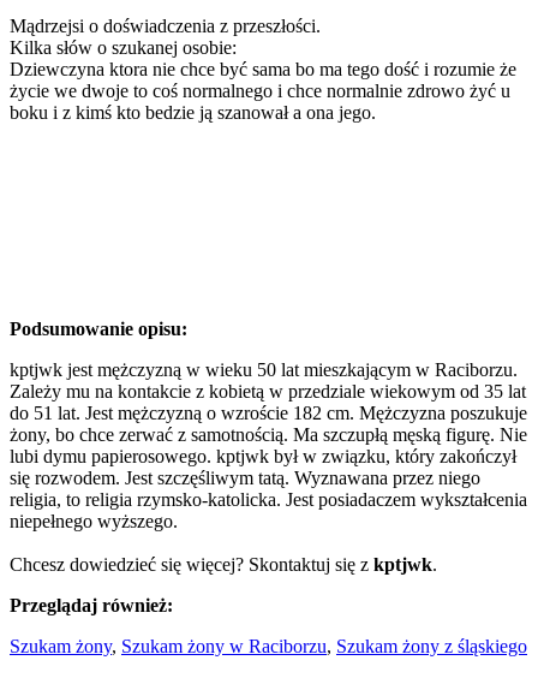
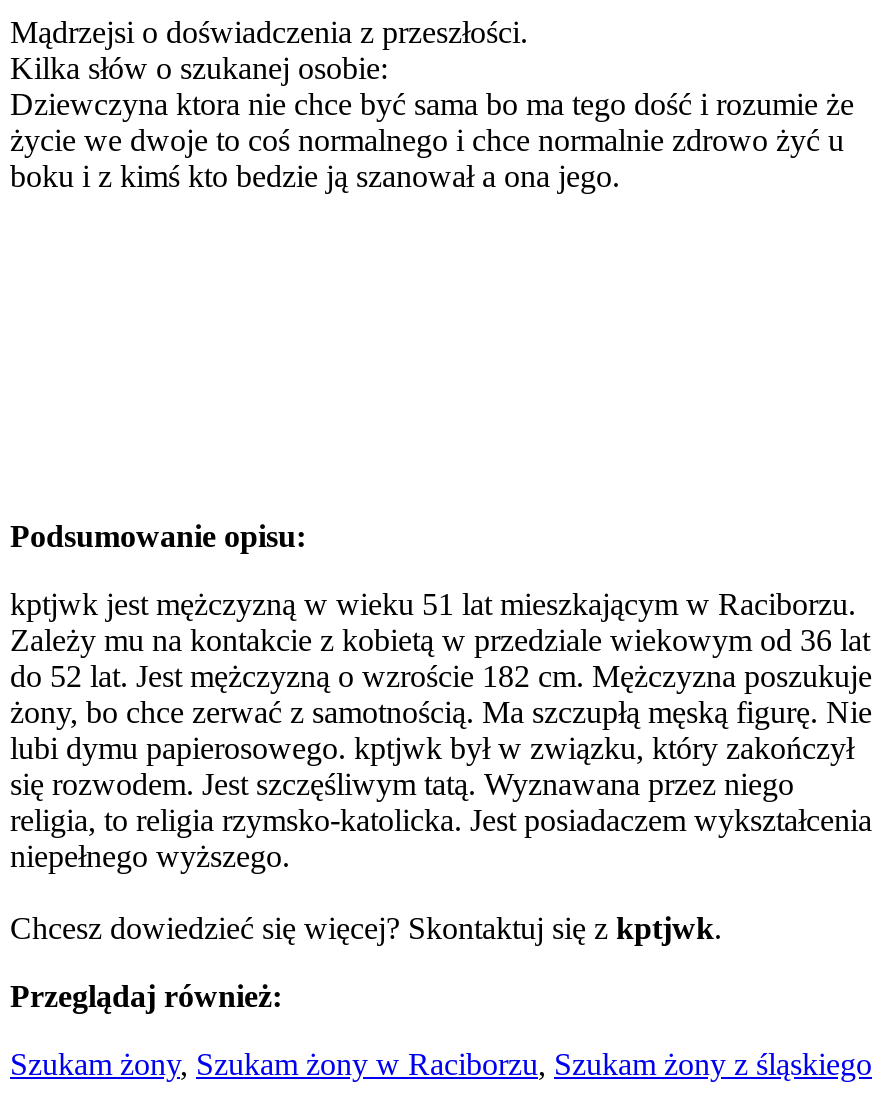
- kptjwk jest mężczyzną w wieku 50 lat mieszkającym w Raciborzu.
+ kptjwk jest mężczyzną w wieku 51 lat mieszkającym w Raciborzu.

- Zależy mu na kontakcie z kobietą w przedziale wiekowym od 35 lat
+ Zależy mu na kontakcie z kobietą w przedziale wiekowym od 36 lat

- do 51 lat. Jest mężczyzną o wzroście 182 cm. Mężczyzna poszukuje
+ do 52 lat. Jest mężczyzną o wzroście 182 cm. Mężczyzna poszukuje
